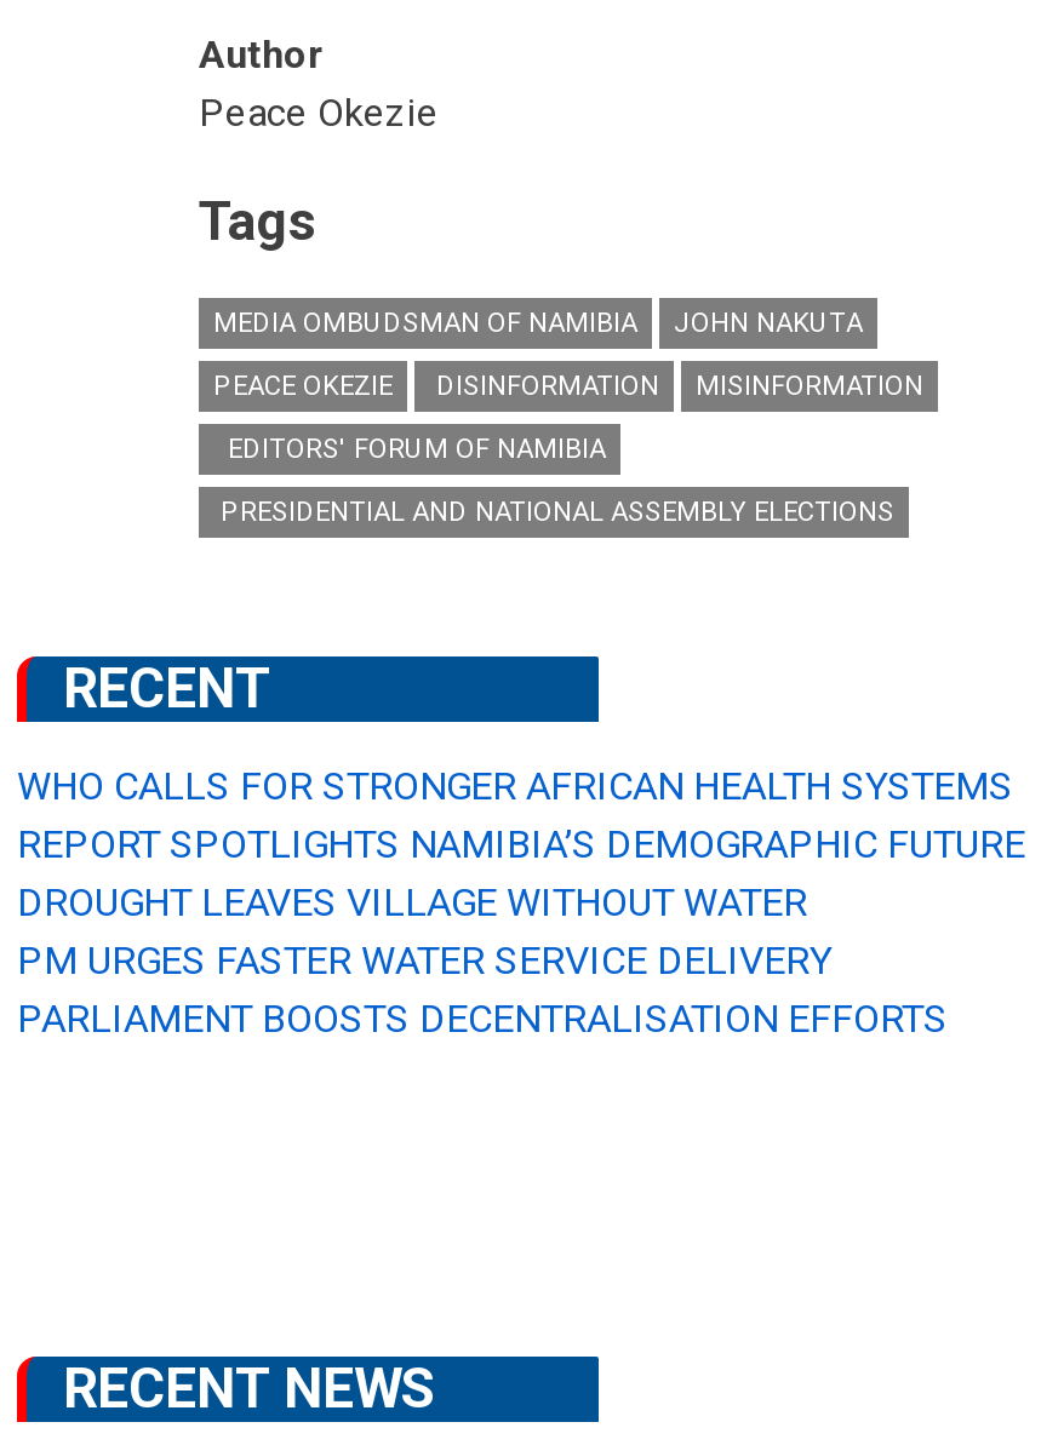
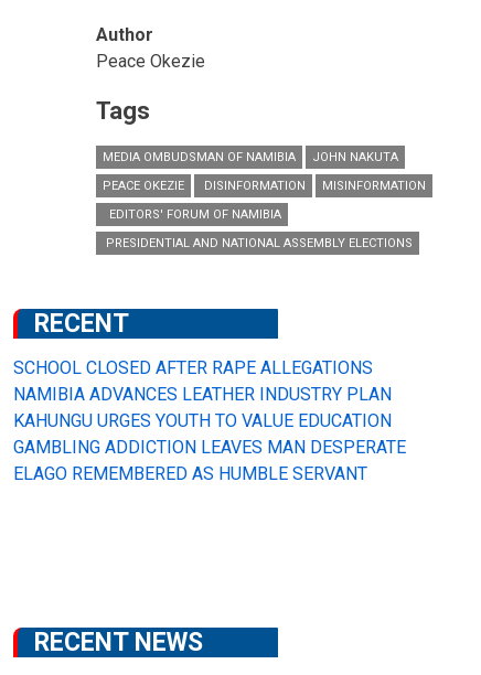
- WHO CALLS FOR STRONGER AFRICAN HEALTH SYSTEMS
- REPORT SPOTLIGHTS NAMIBIA’S DEMOGRAPHIC FUTURE
- DROUGHT LEAVES VILLAGE WITHOUT WATER
- PM URGES FASTER WATER SERVICE DELIVERY
- PARLIAMENT BOOSTS DECENTRALISATION EFFORTS
+ SCHOOL CLOSED AFTER RAPE ALLEGATIONS
+ NAMIBIA ADVANCES LEATHER INDUSTRY PLAN
+ KAHUNGU URGES YOUTH TO VALUE EDUCATION
+ GAMBLING ADDICTION LEAVES MAN DESPERATE
+ ELAGO REMEMBERED AS HUMBLE SERVANT
